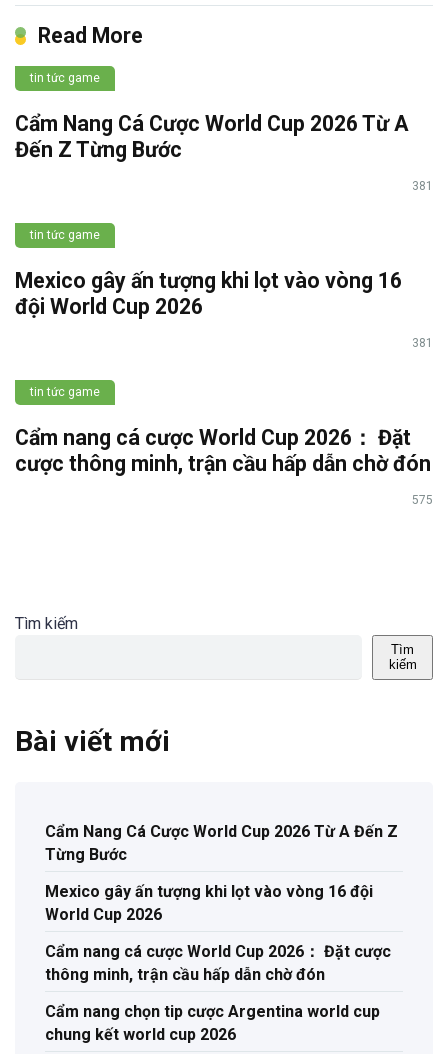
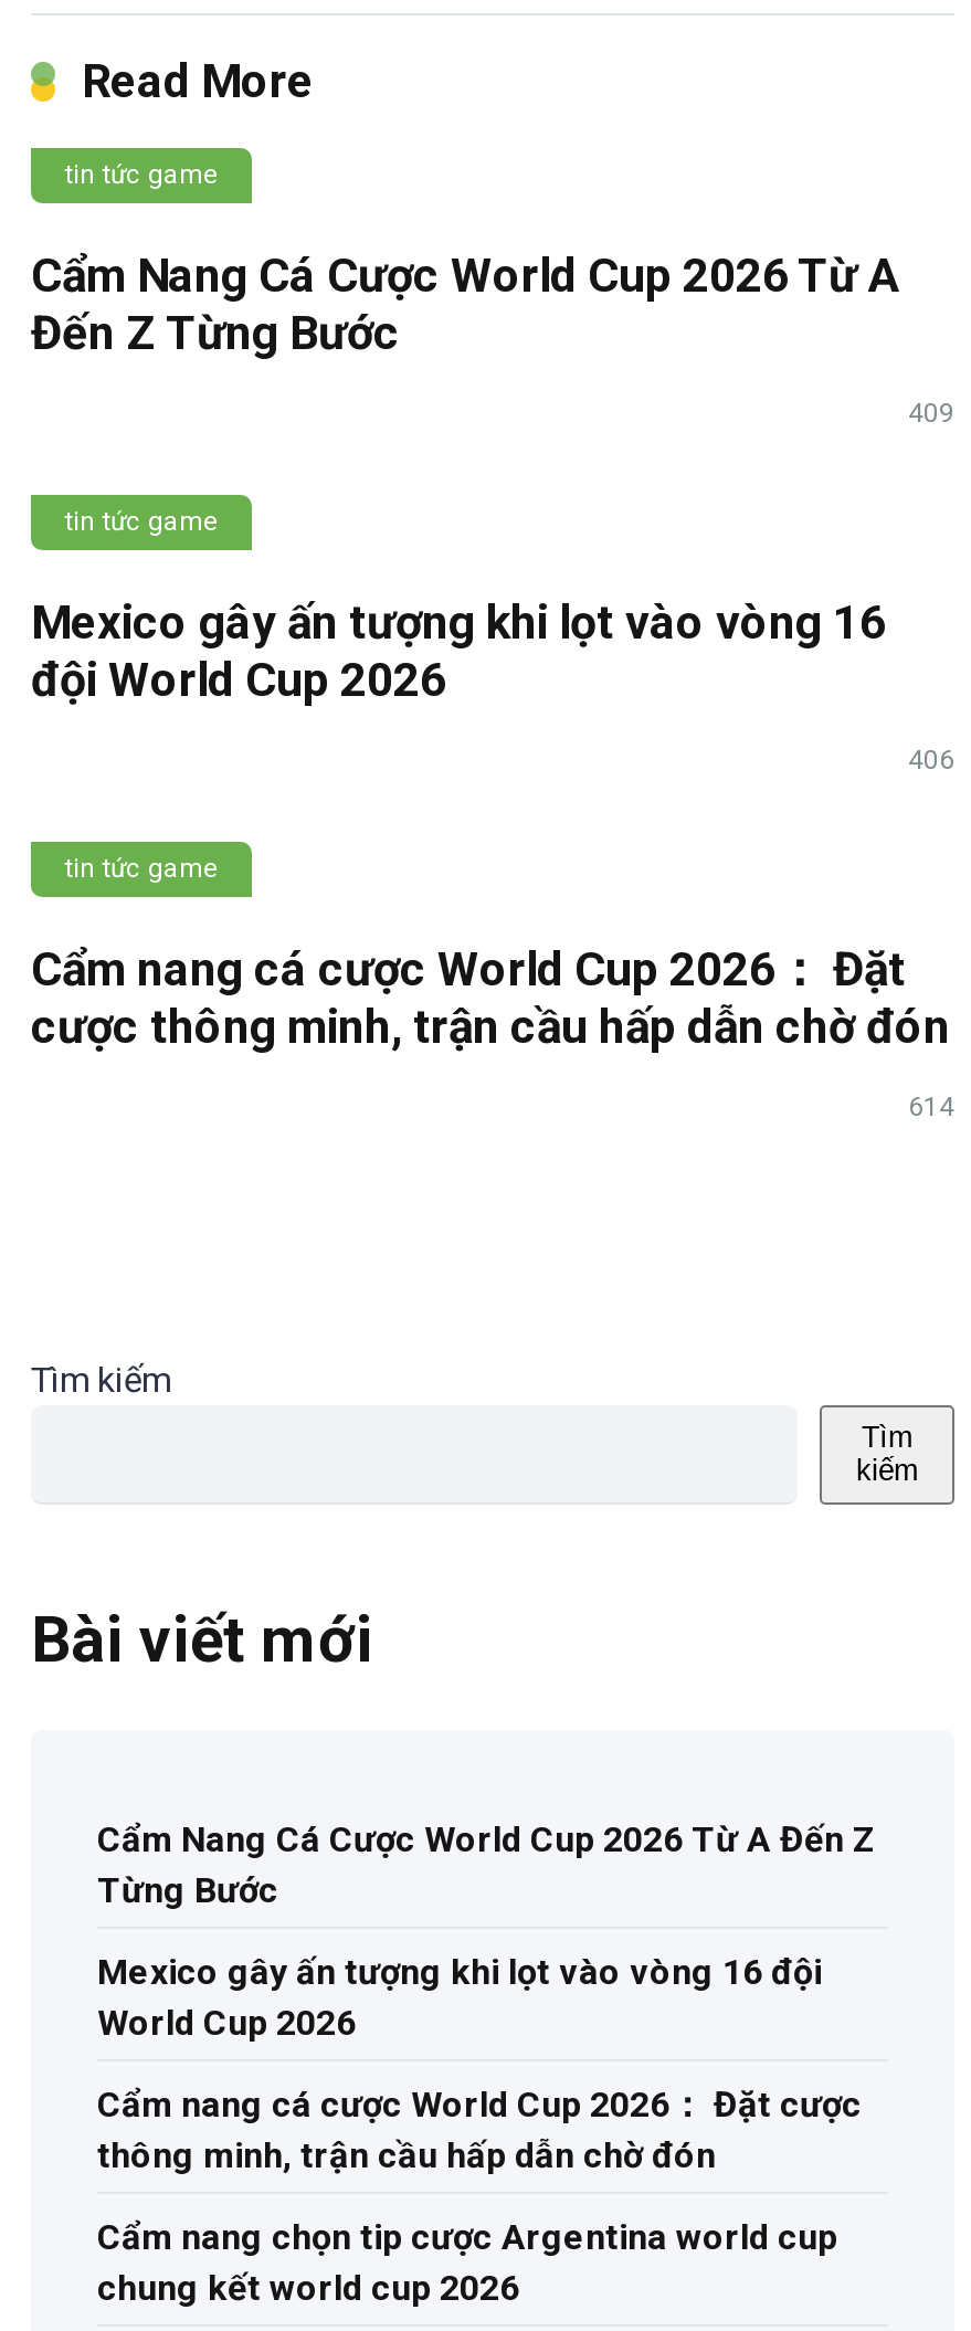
- 381
+ 409

- 381
+ 406

- 575
+ 614
